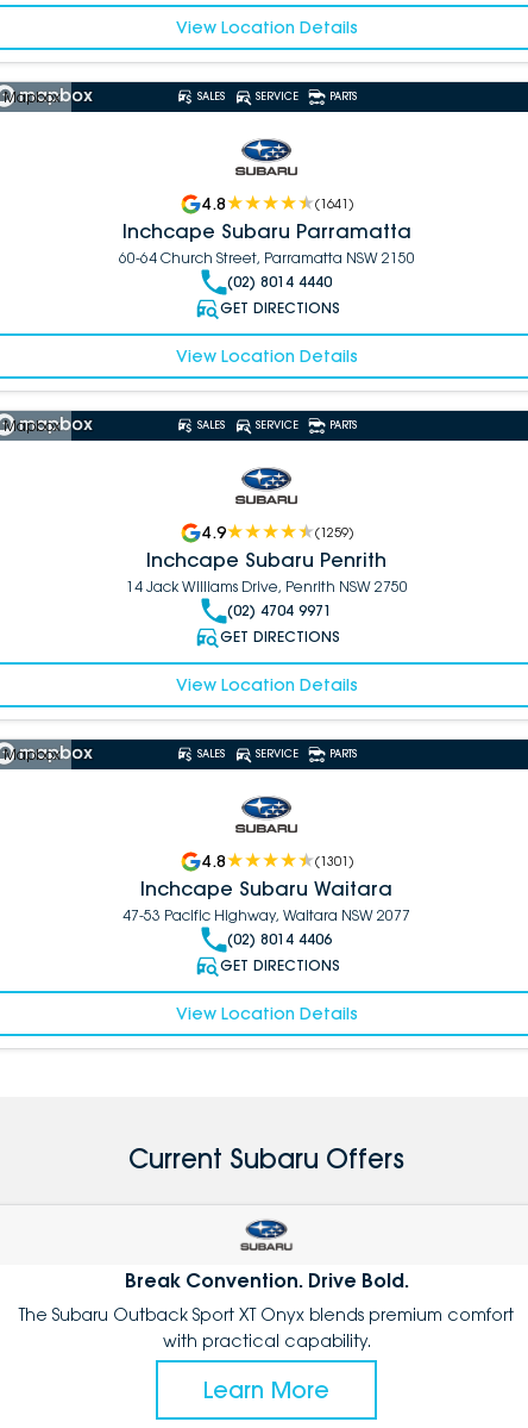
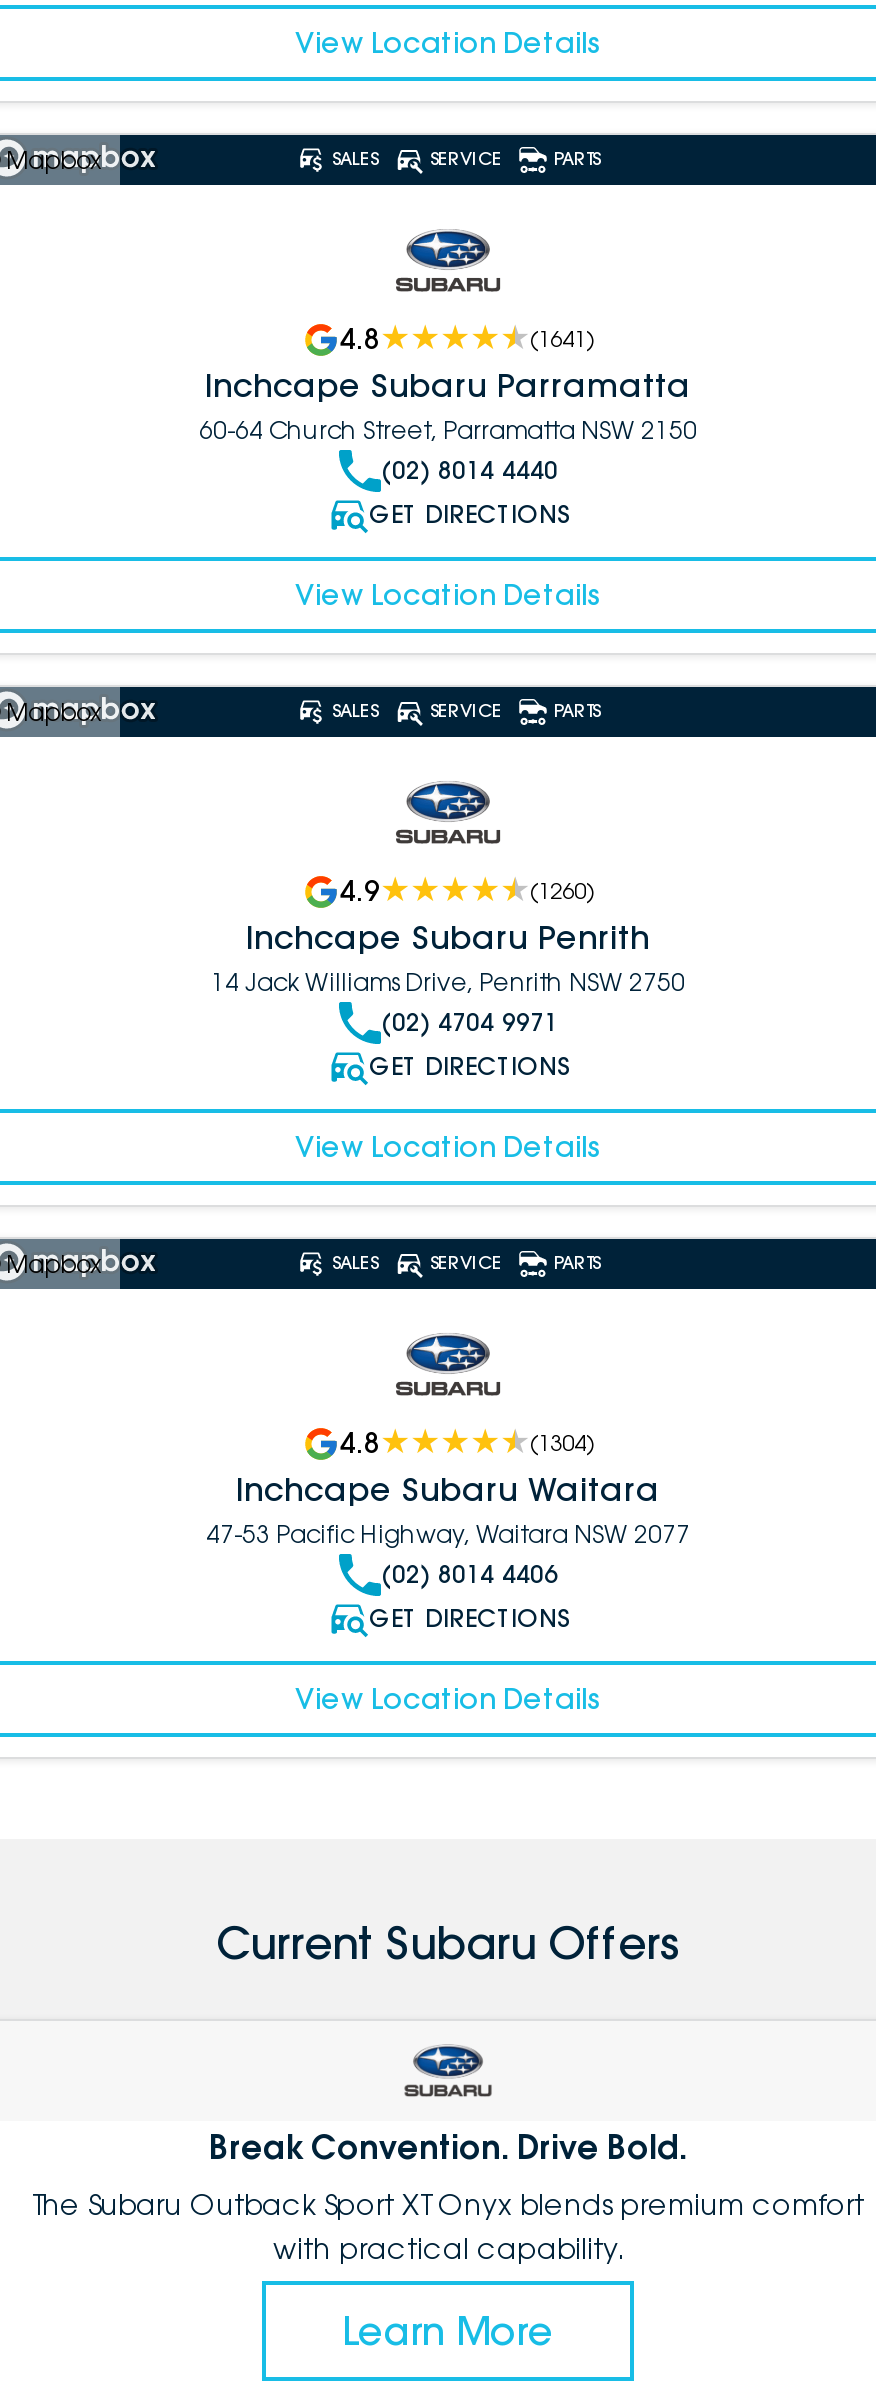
- (1259)
+ (1260)

- (1301)
+ (1304)
